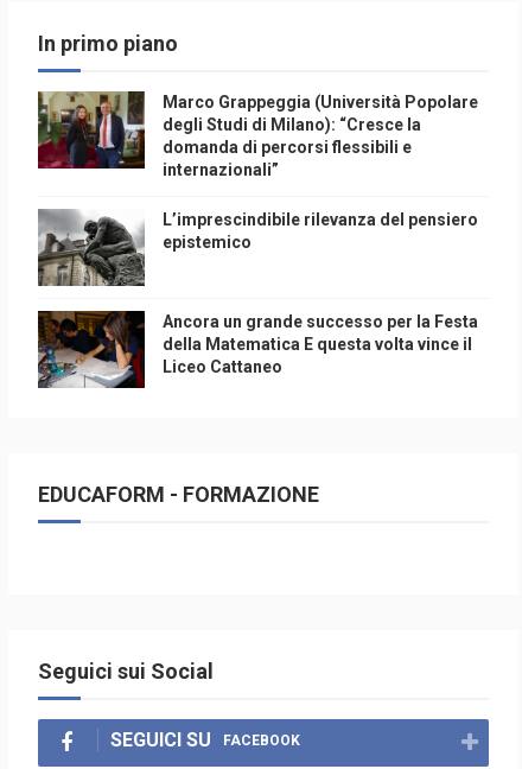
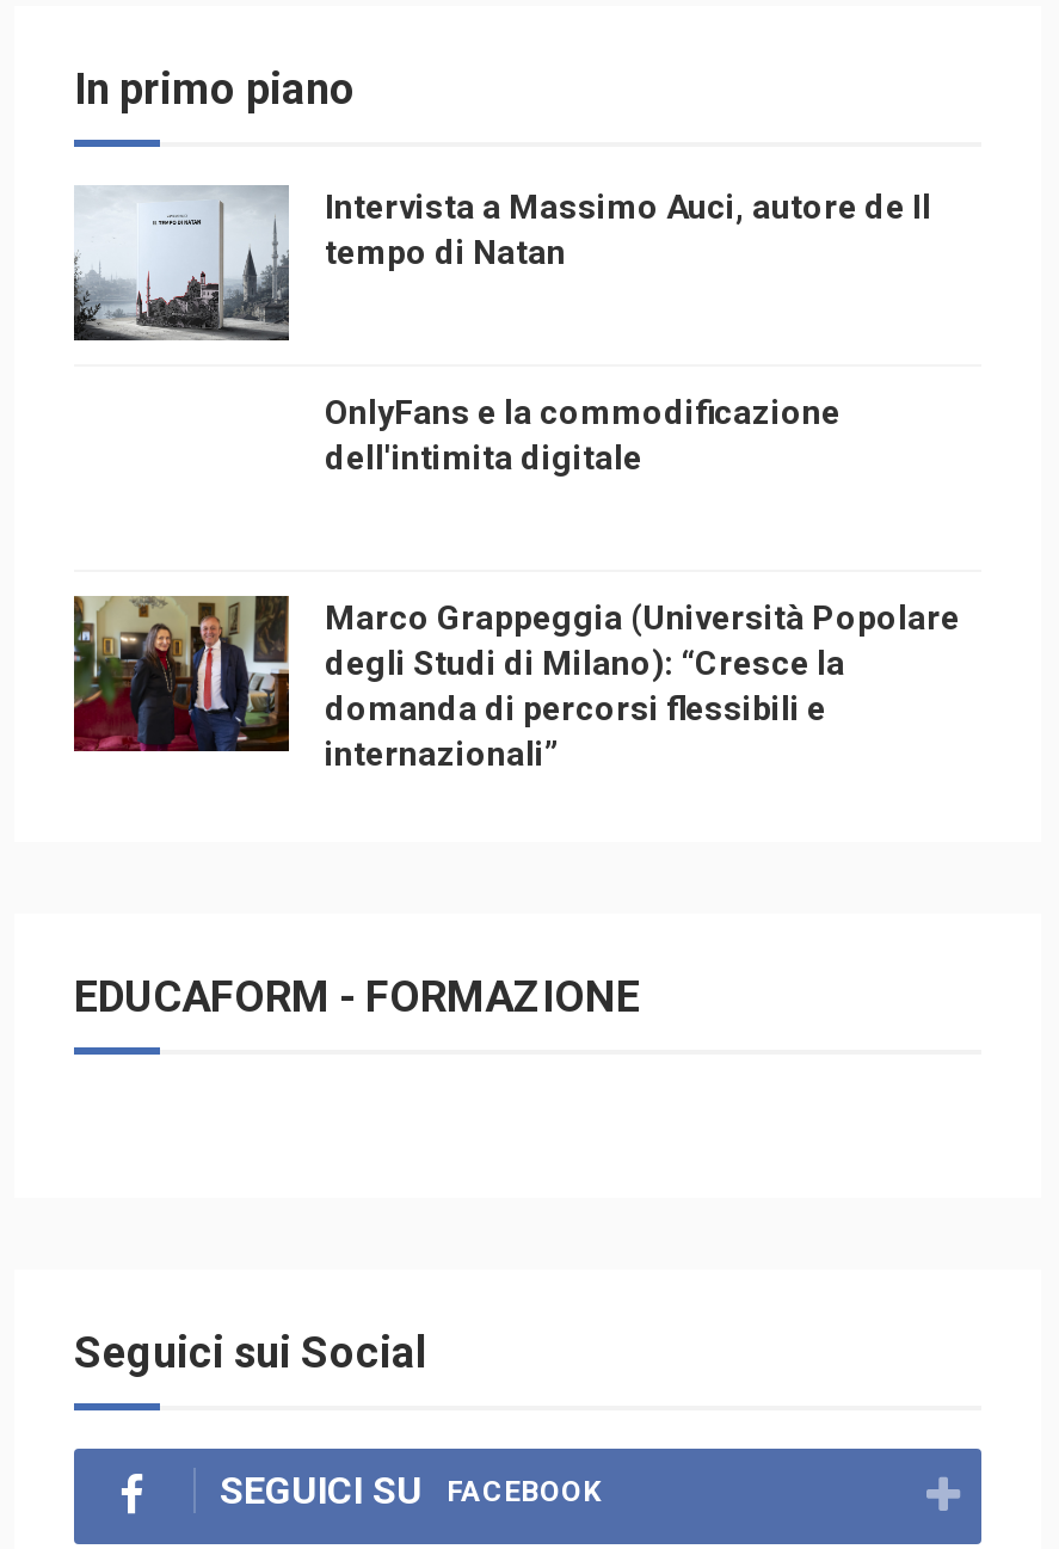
+ [image]
+ Intervista a Massimo Auci, autore de Il
+ tempo di Natan

+ OnlyFans e la commodificazione
+ dell'intimita digitale

moved down: [image] | Marco Grappeggia (Università Popolare | degli Studi di Milano): “Cresce la | domanda di percorsi flessibili e | internazionali”

- [image]
- L’imprescindibile rilevanza del pensiero
- epistemico

- [image]
- Ancora un grande successo per la Festa
- della Matematica E questa volta vince il
- Liceo Cattaneo
